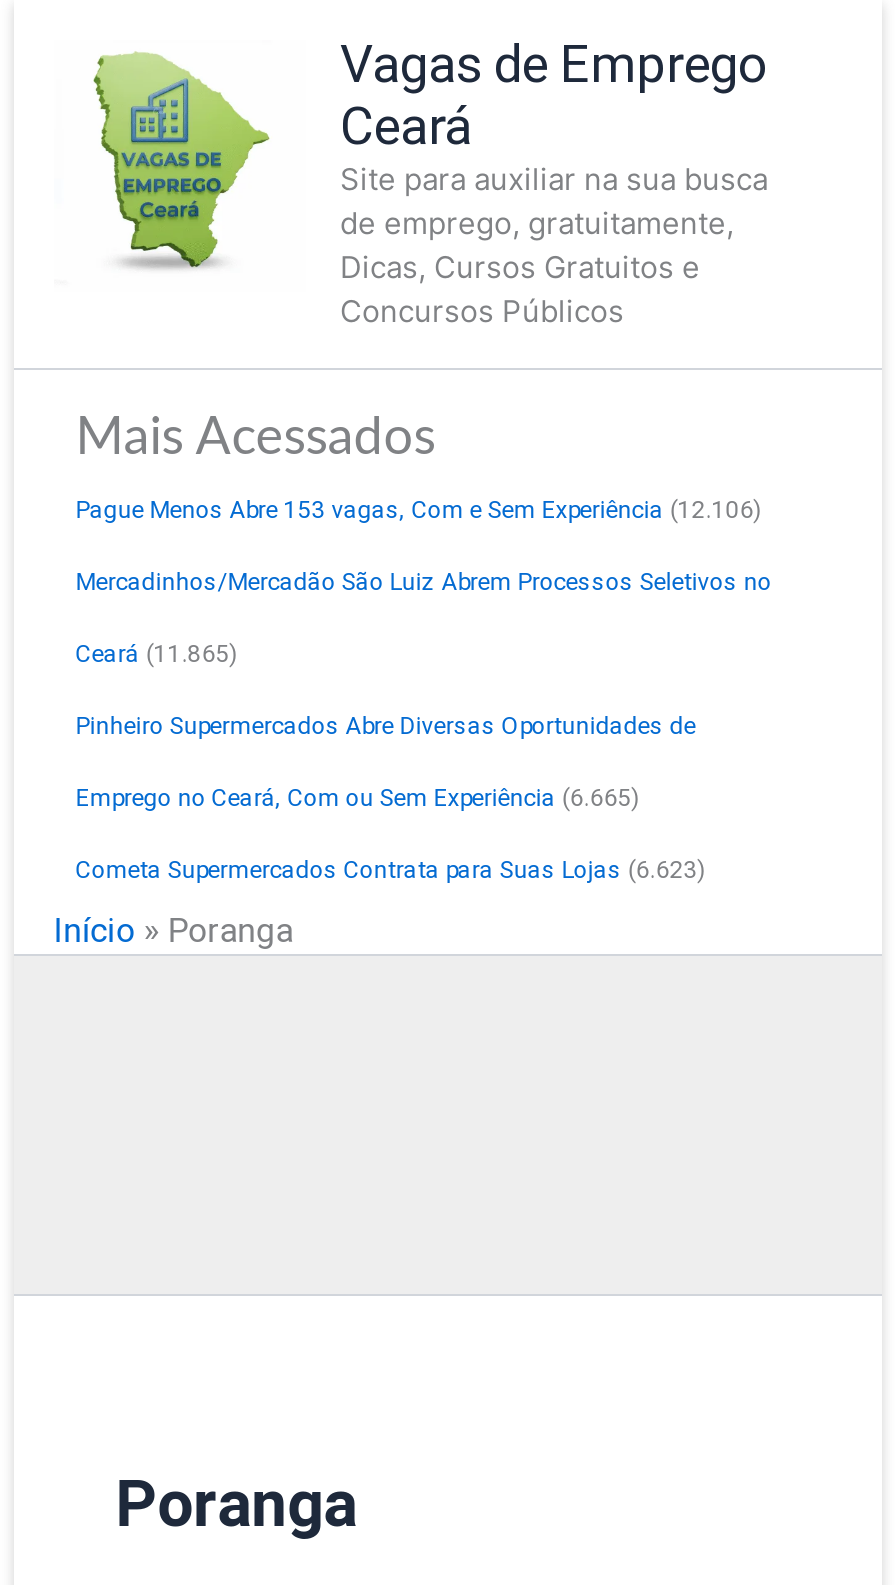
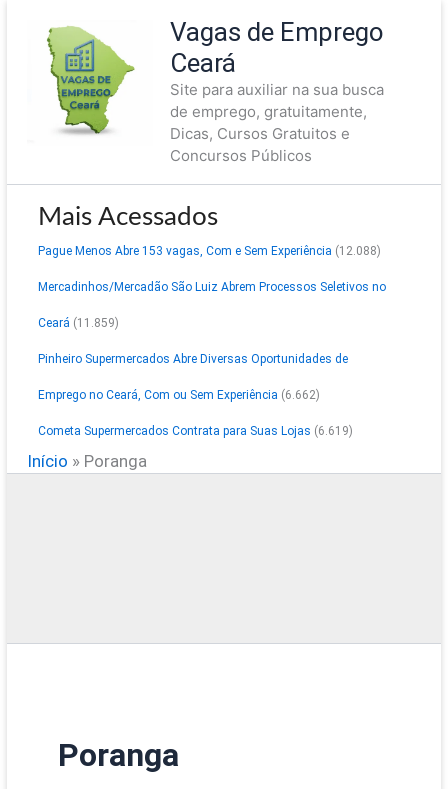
- Pague Menos Abre 153 vagas, Com e Sem Experiência (12.106)
+ Pague Menos Abre 153 vagas, Com e Sem Experiência (12.088)

- Ceará (11.865)
+ Ceará (11.859)

- Emprego no Ceará, Com ou Sem Experiência (6.665)
+ Emprego no Ceará, Com ou Sem Experiência (6.662)

- Cometa Supermercados Contrata para Suas Lojas (6.623)
+ Cometa Supermercados Contrata para Suas Lojas (6.619)
